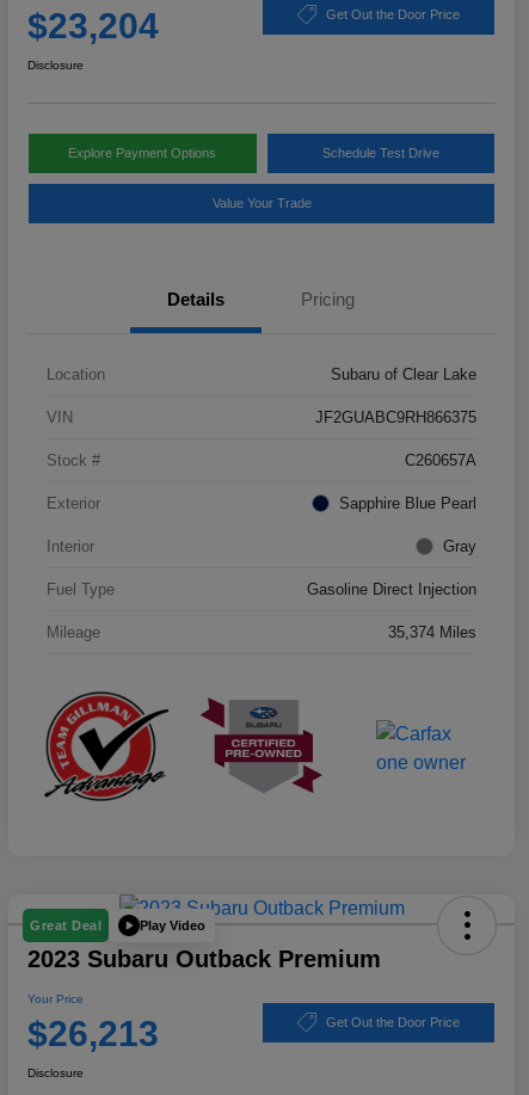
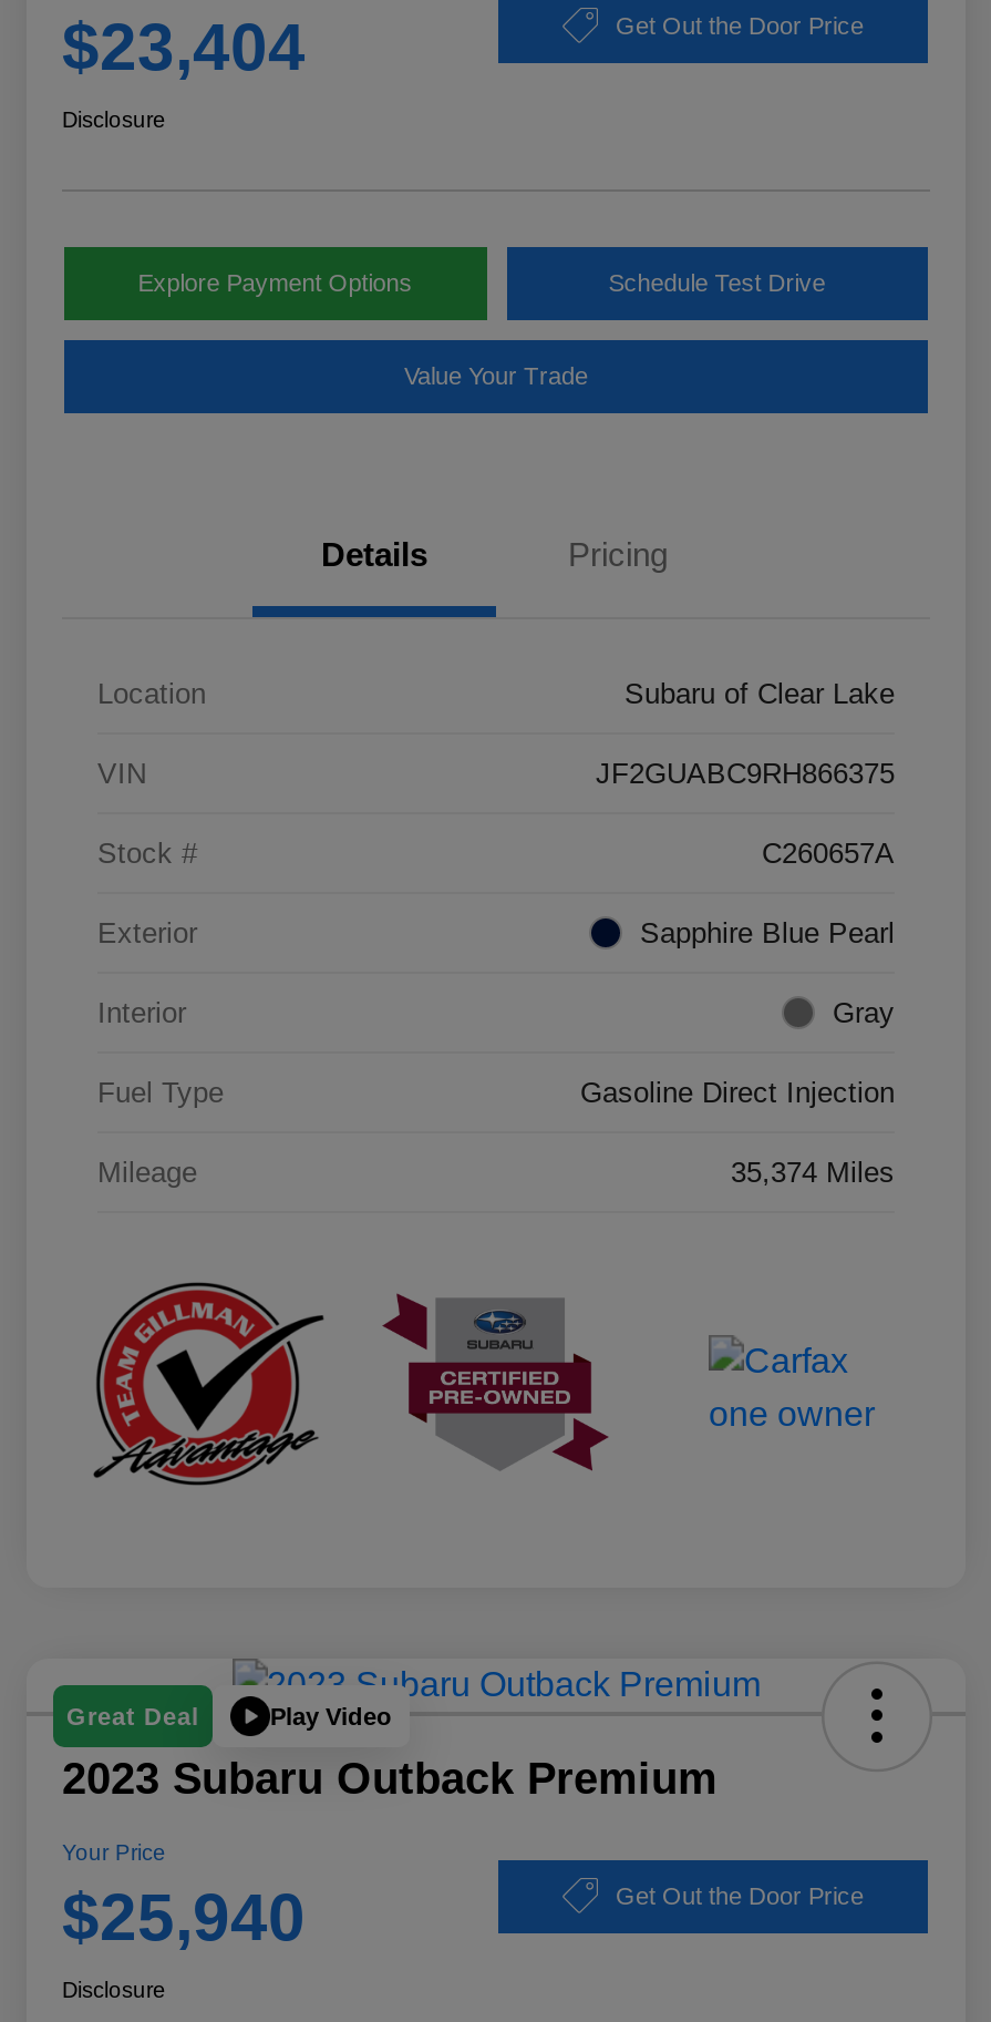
- $23,204
+ $23,404

- $26,213
+ $25,940
